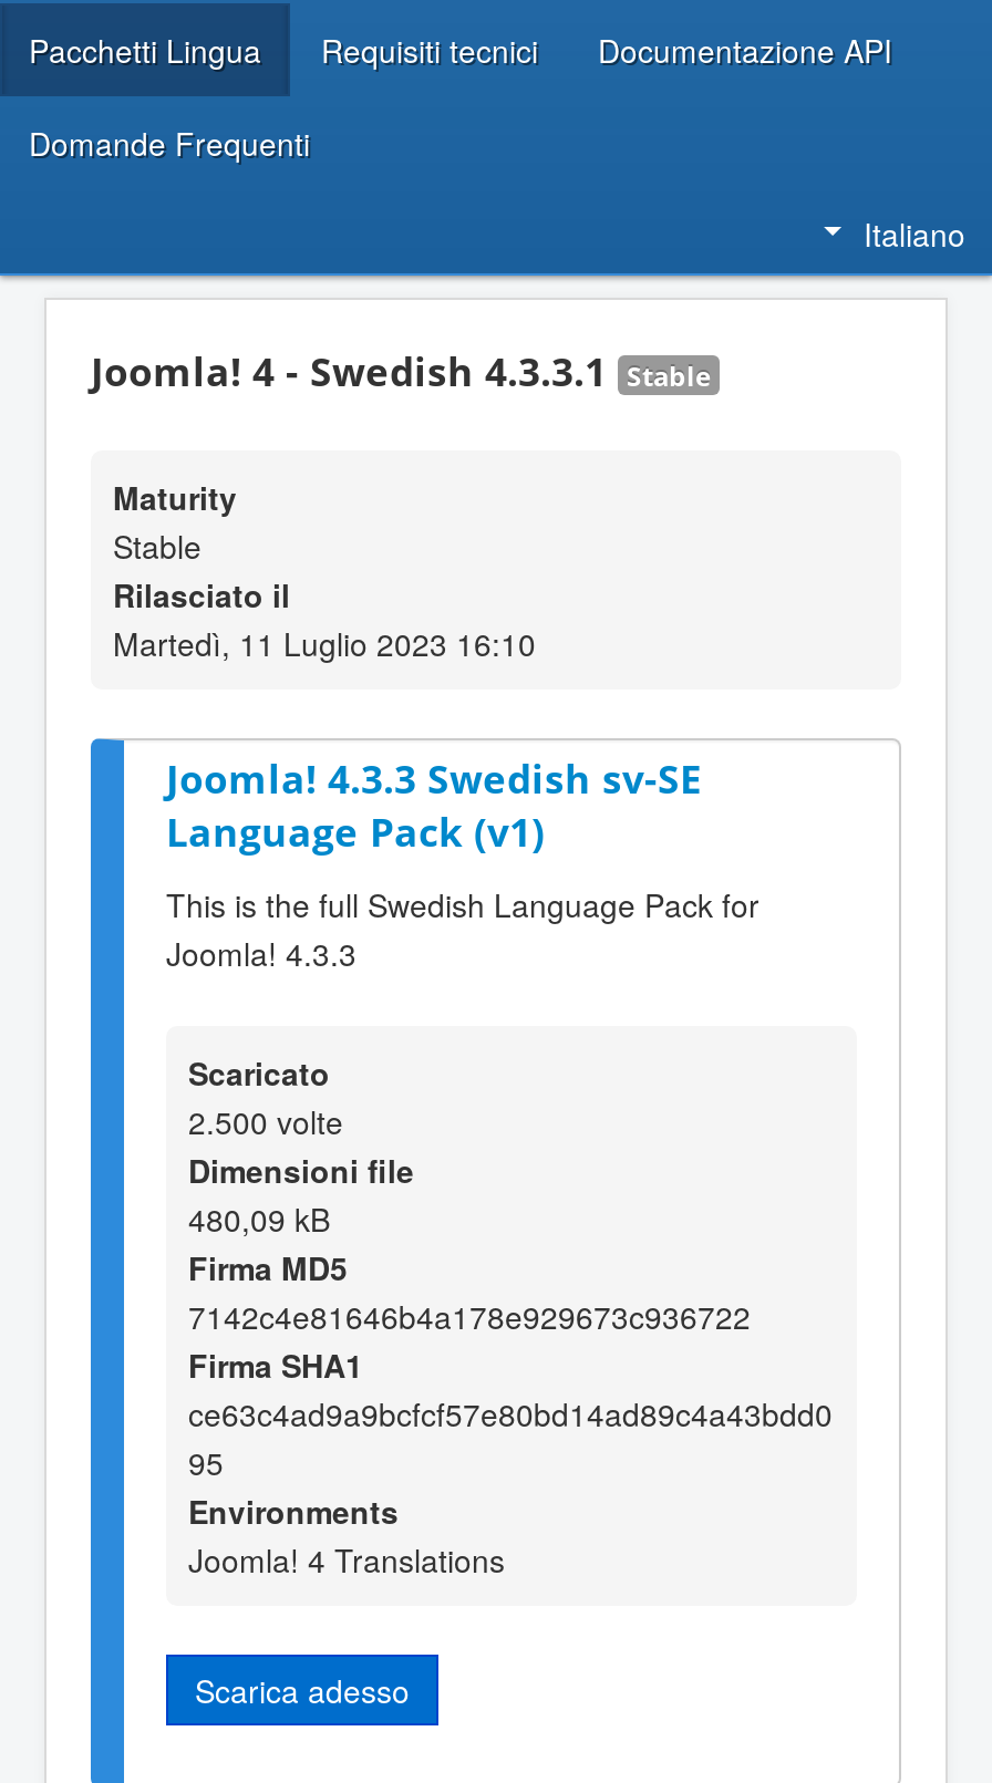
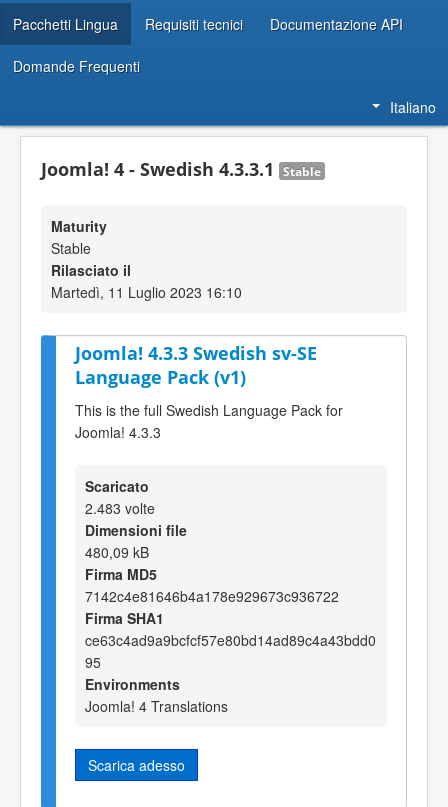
- 2.500 volte
+ 2.483 volte
